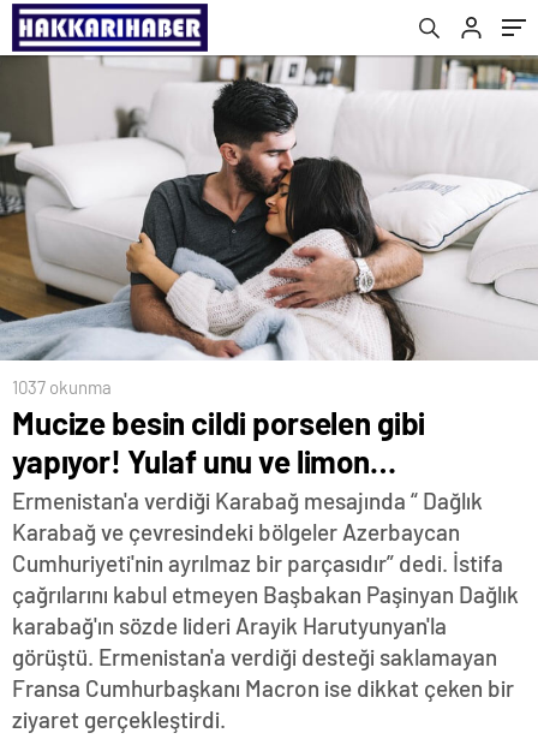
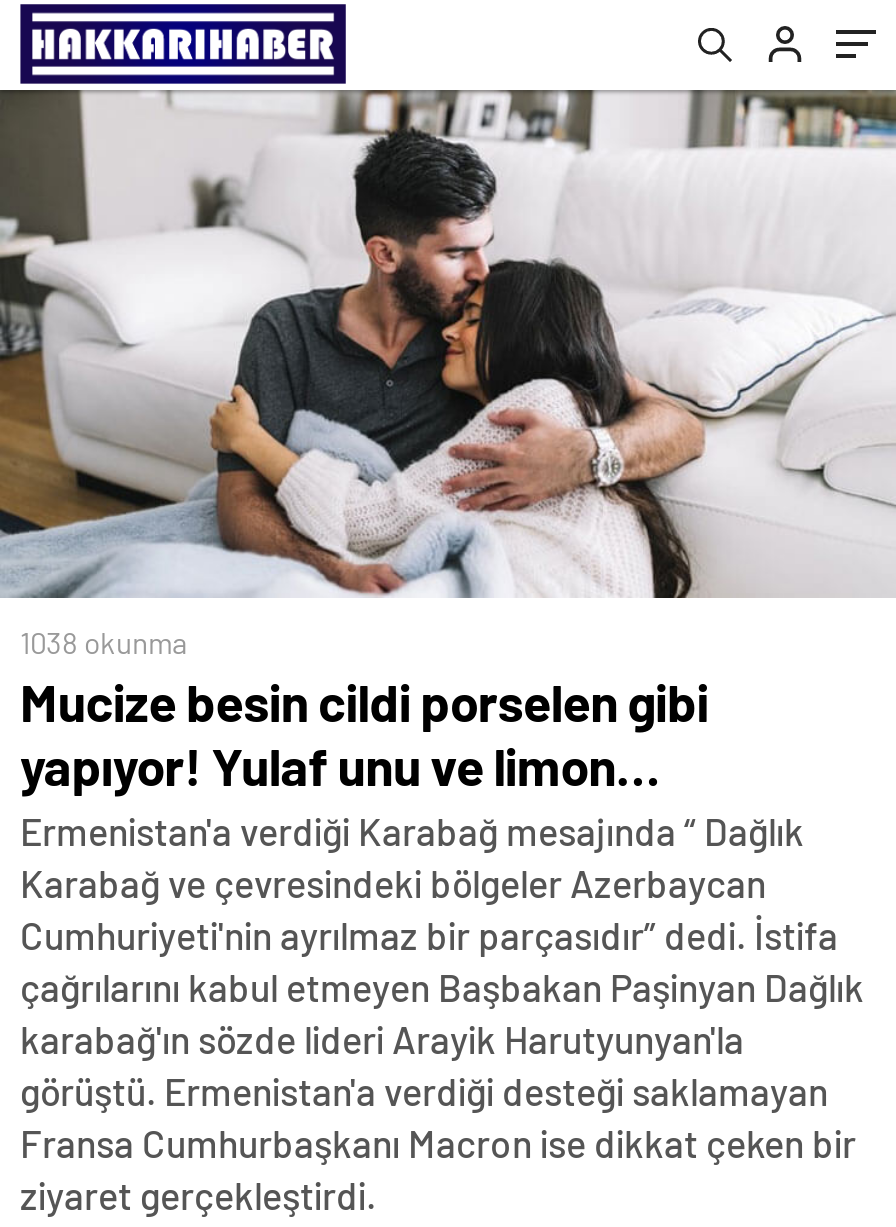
- 1037 okunma
+ 1038 okunma
